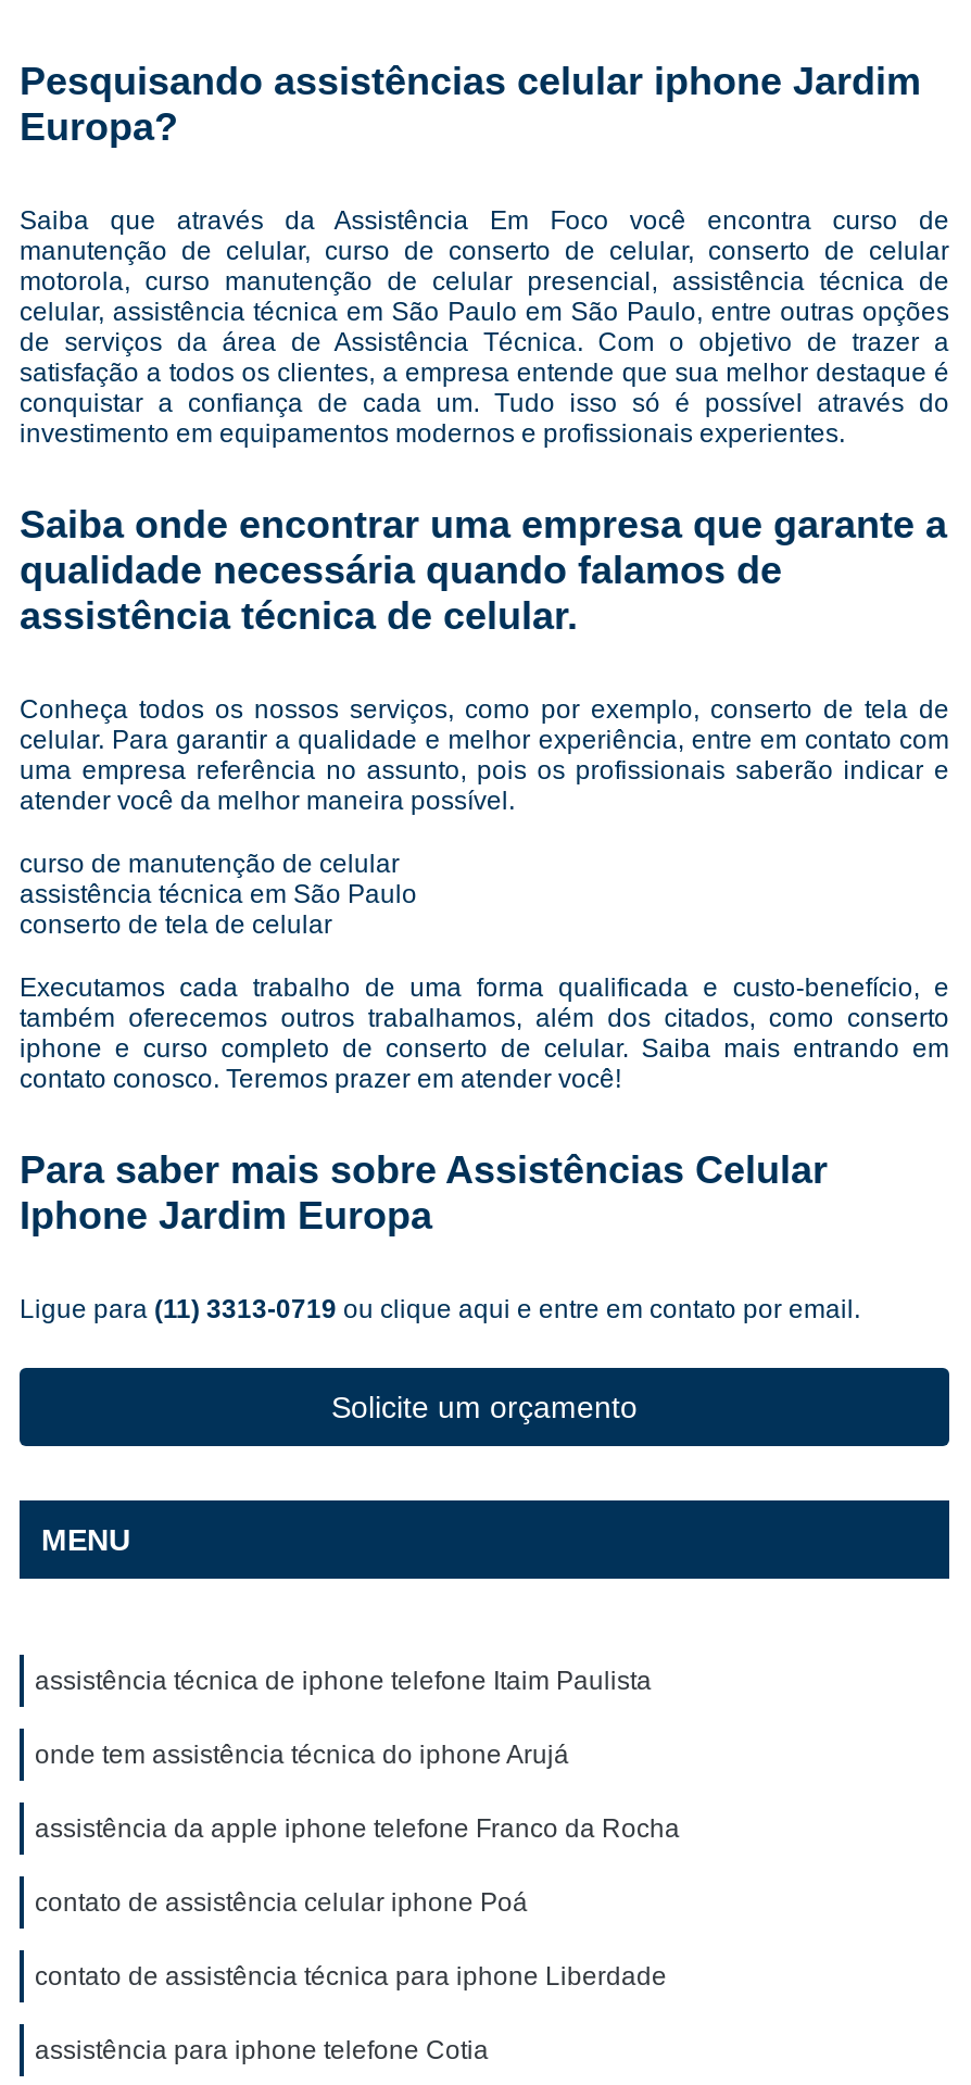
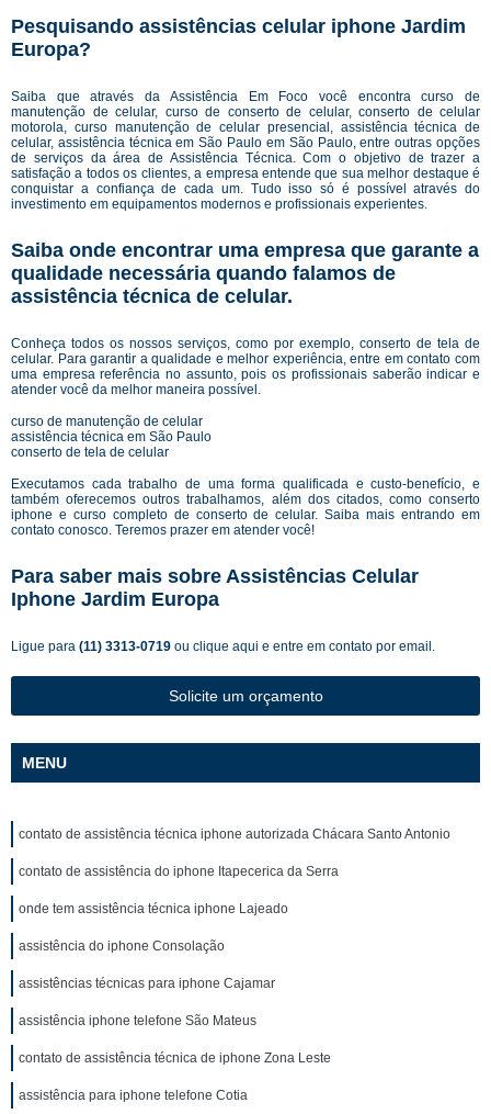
- assistência técnica de iphone telefone Itaim Paulista
- onde tem assistência técnica do iphone Arujá
- assistência da apple iphone telefone Franco da Rocha
- contato de assistência celular iphone Poá
- contato de assistência técnica para iphone Liberdade
+ contato de assistência técnica iphone autorizada Chácara Santo Antonio
+ contato de assistência do iphone Itapecerica da Serra
+ onde tem assistência técnica iphone Lajeado
+ assistência do iphone Consolação
+ assistências técnicas para iphone Cajamar
+ assistência iphone telefone São Mateus
+ contato de assistência técnica de iphone Zona Leste
